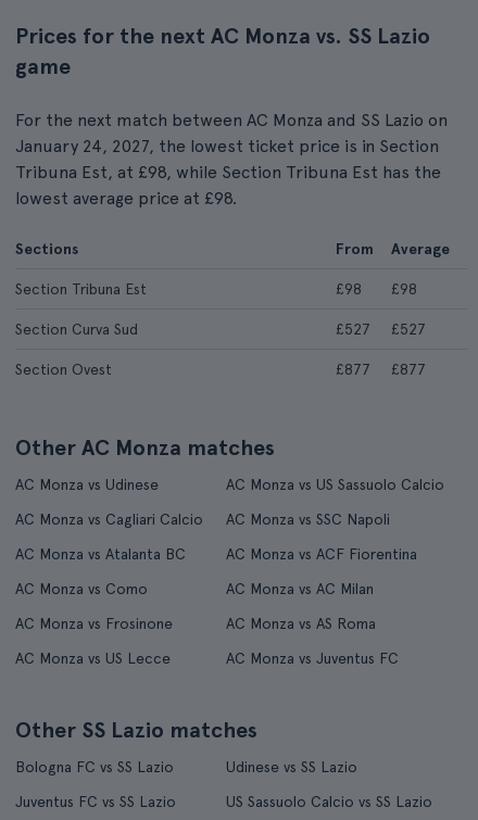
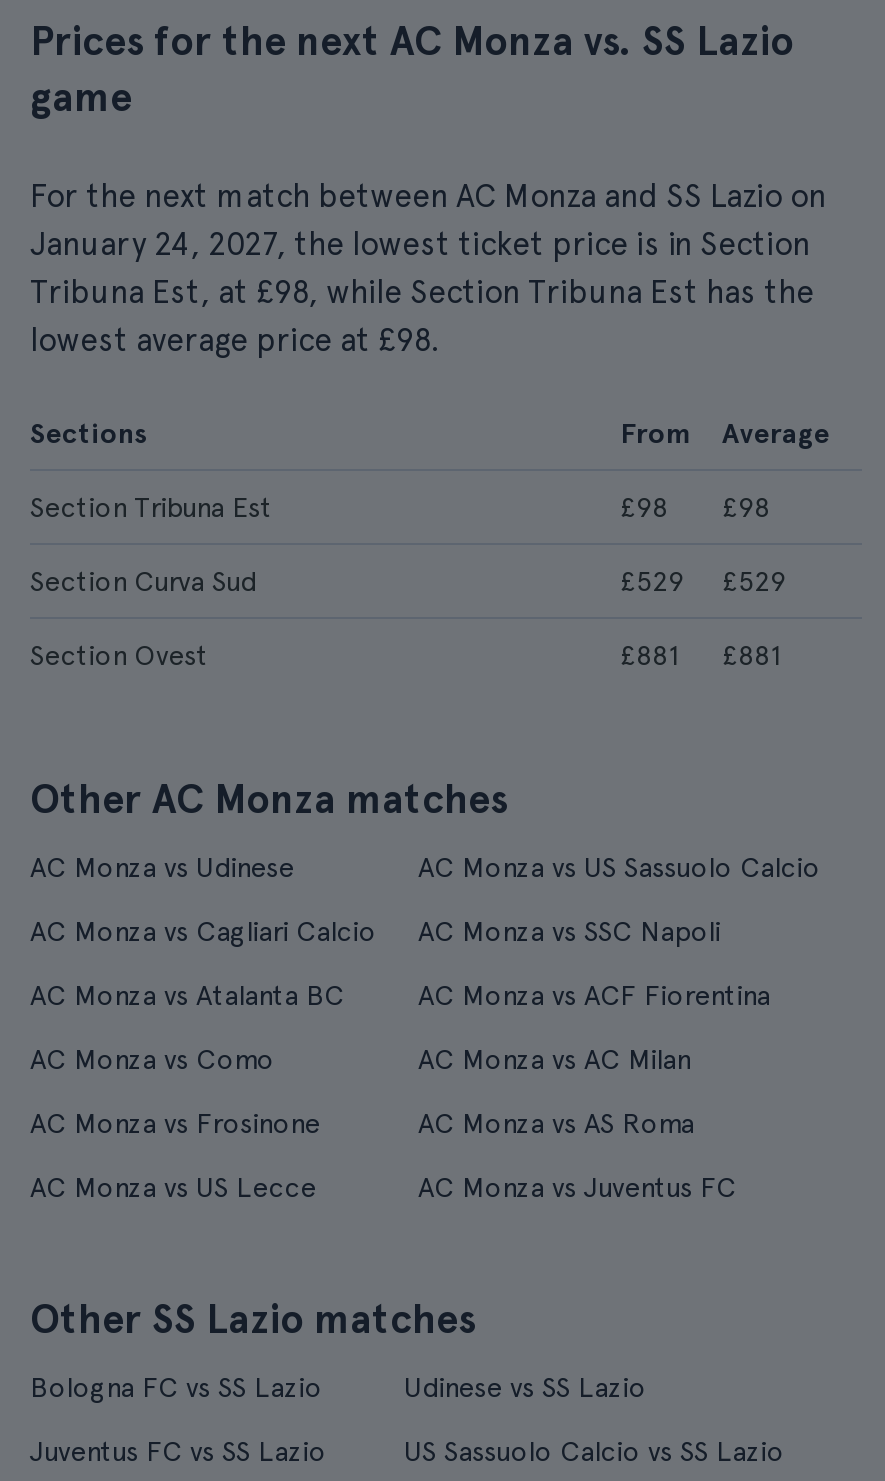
- £527
+ £529

- £527
+ £529

- £877
+ £881

- £877
+ £881
